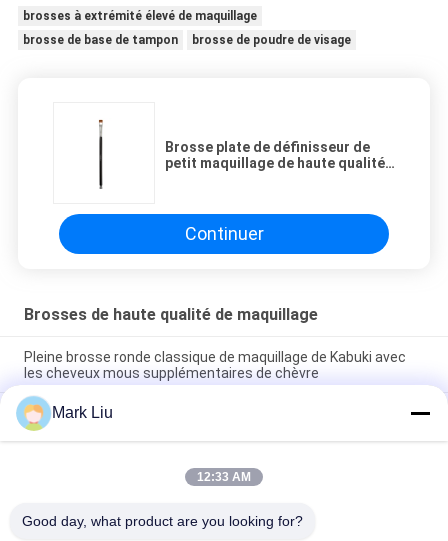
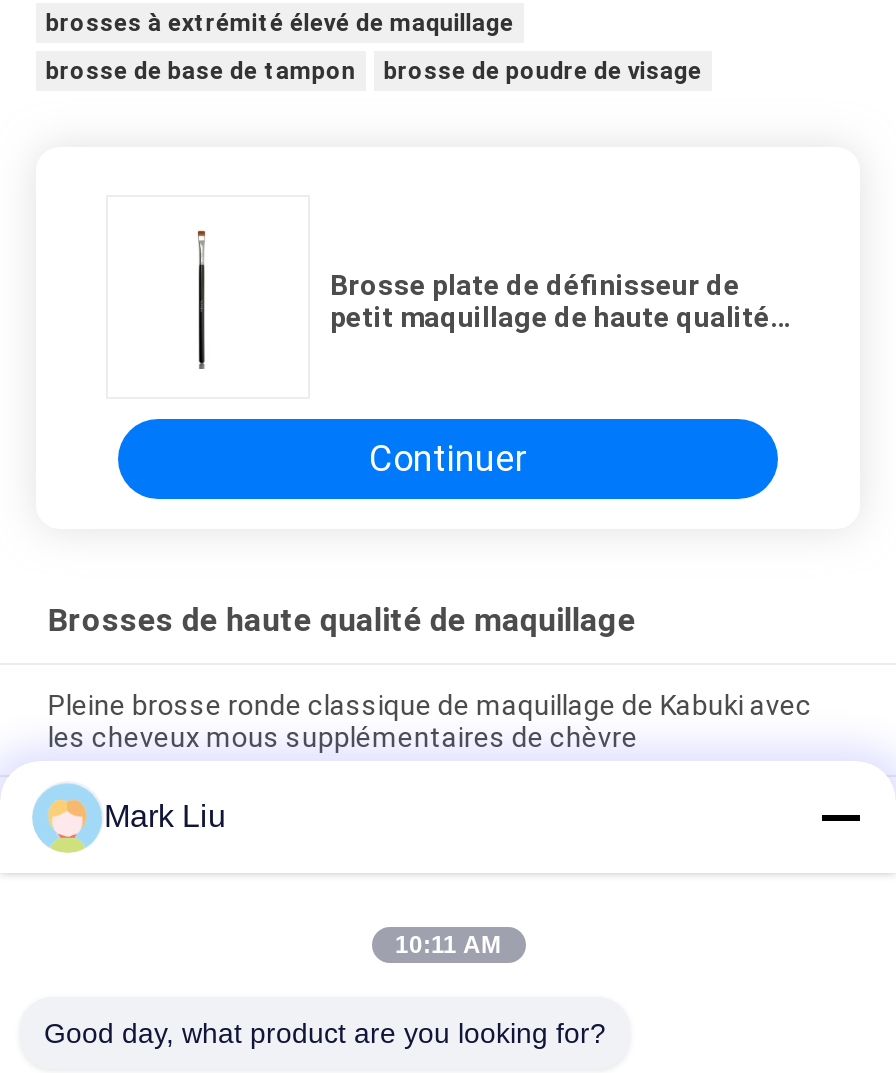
- 12:33 AM
+ 10:11 AM
